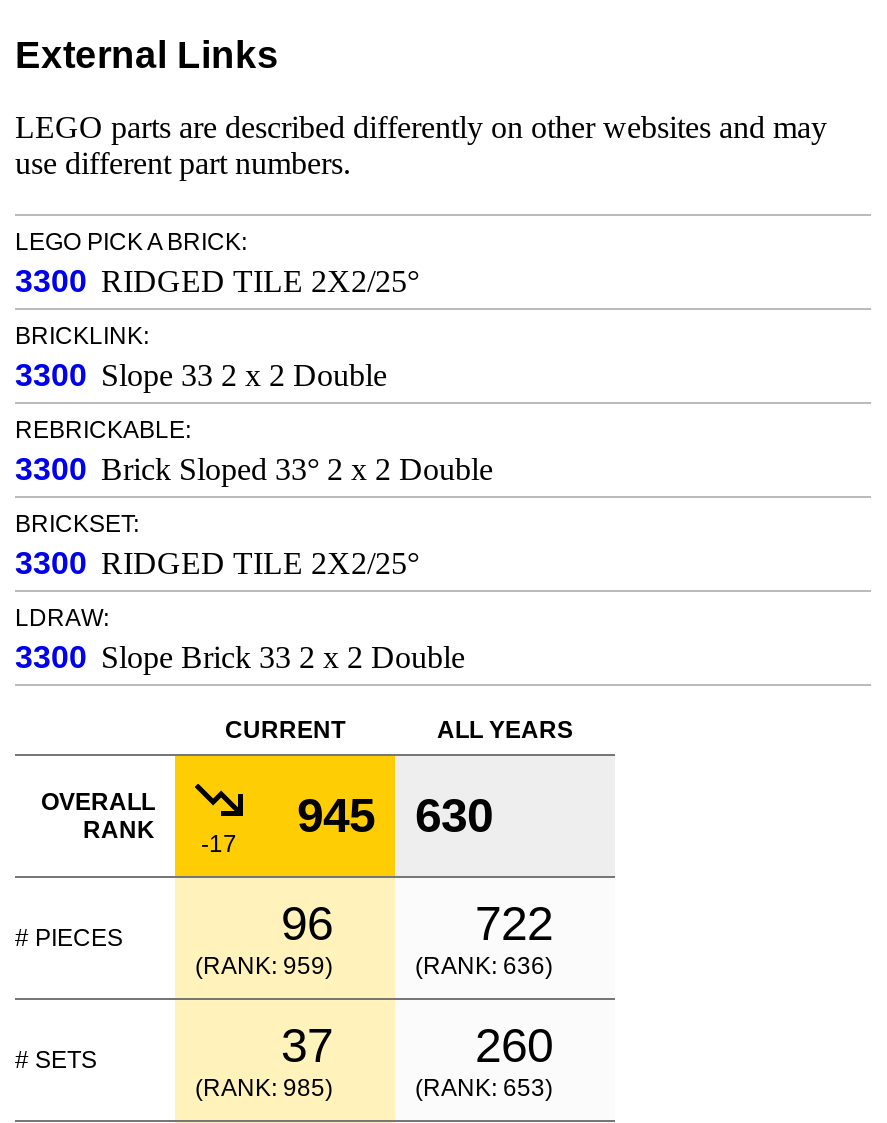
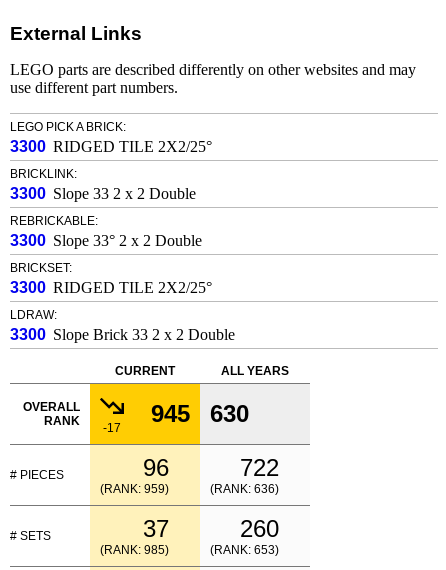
- 3300 Brick Sloped 33° 2 x 2 Double
+ 3300 Slope 33° 2 x 2 Double
